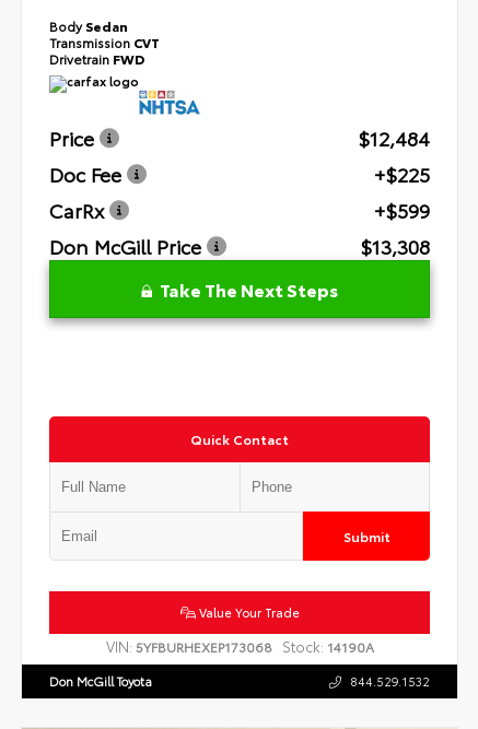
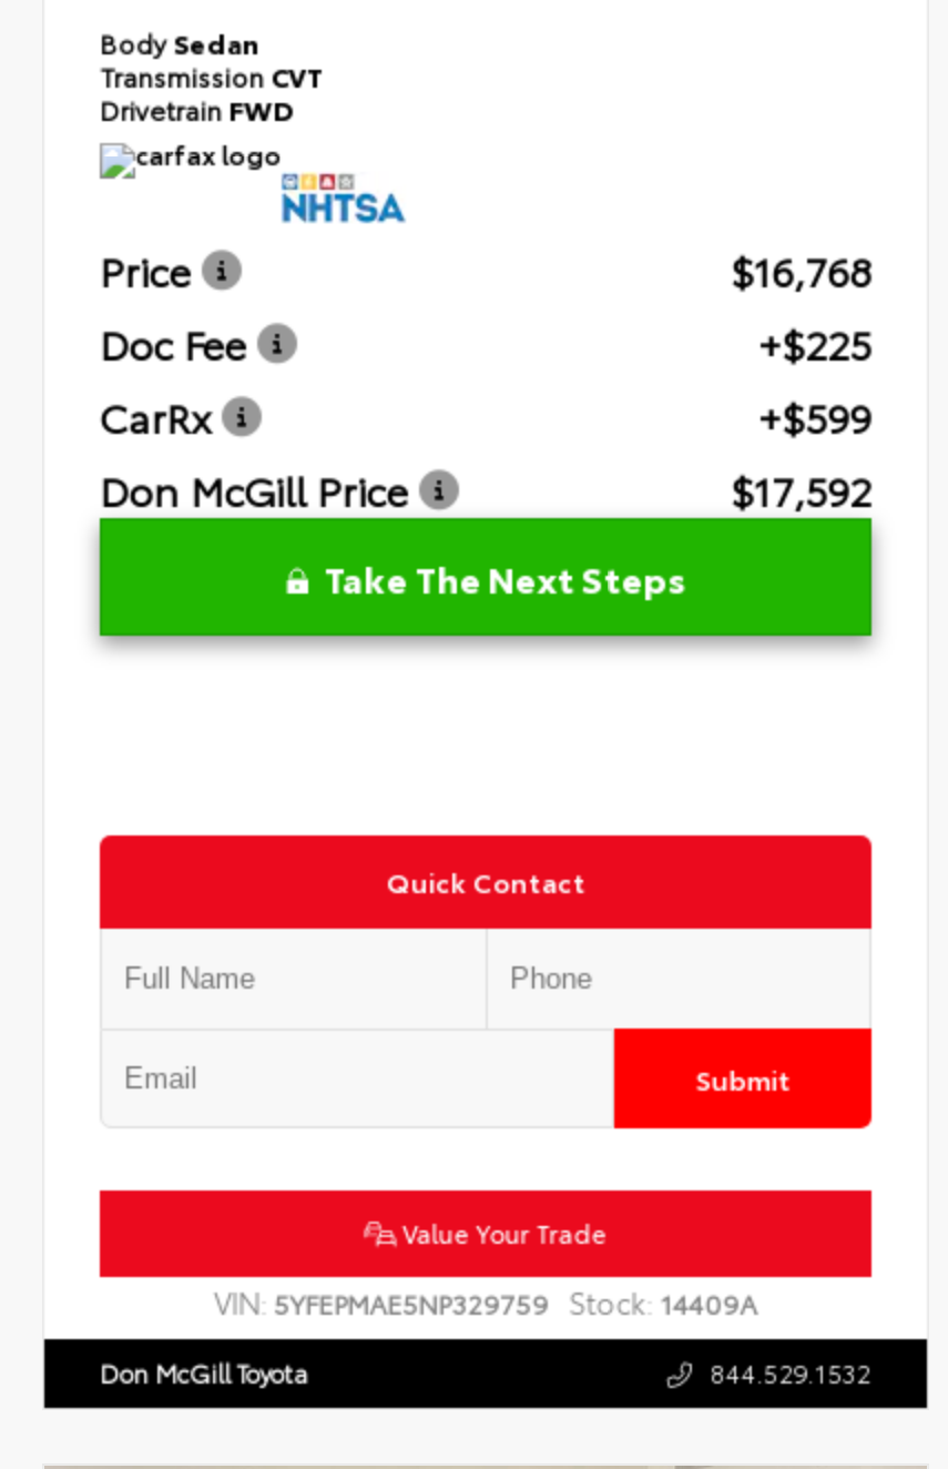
- $12,484
+ $16,768

- $13,308
+ $17,592

- VIN:5YFBURHEXEP173068 Stock:14190A
+ VIN:5YFEPMAE5NP329759 Stock:14409A
